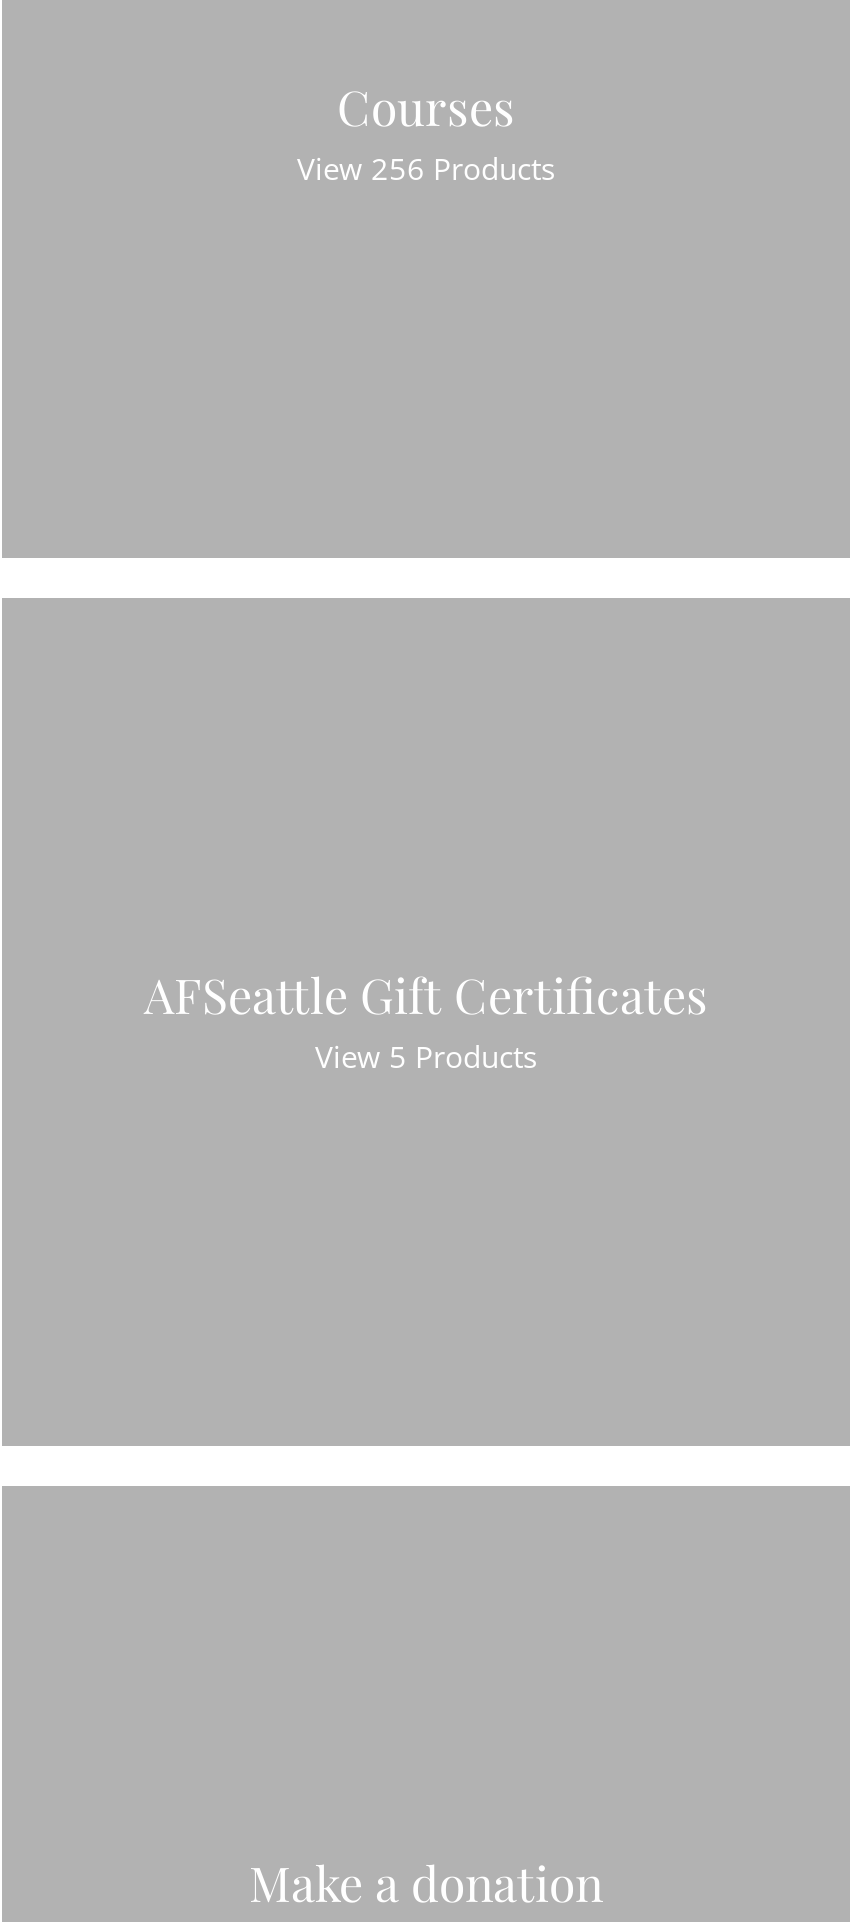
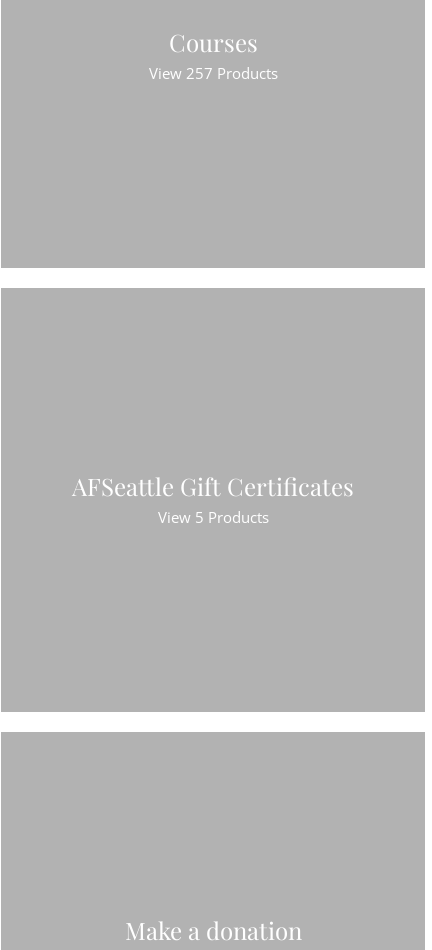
- View 256 Products
+ View 257 Products
